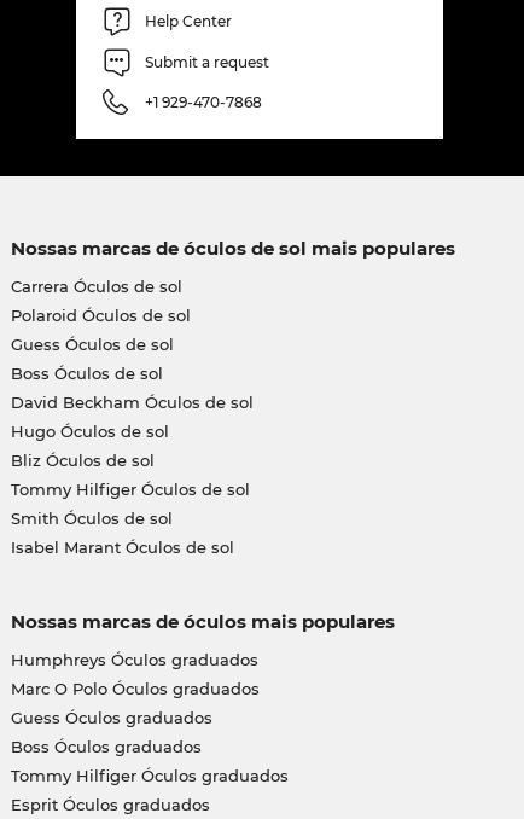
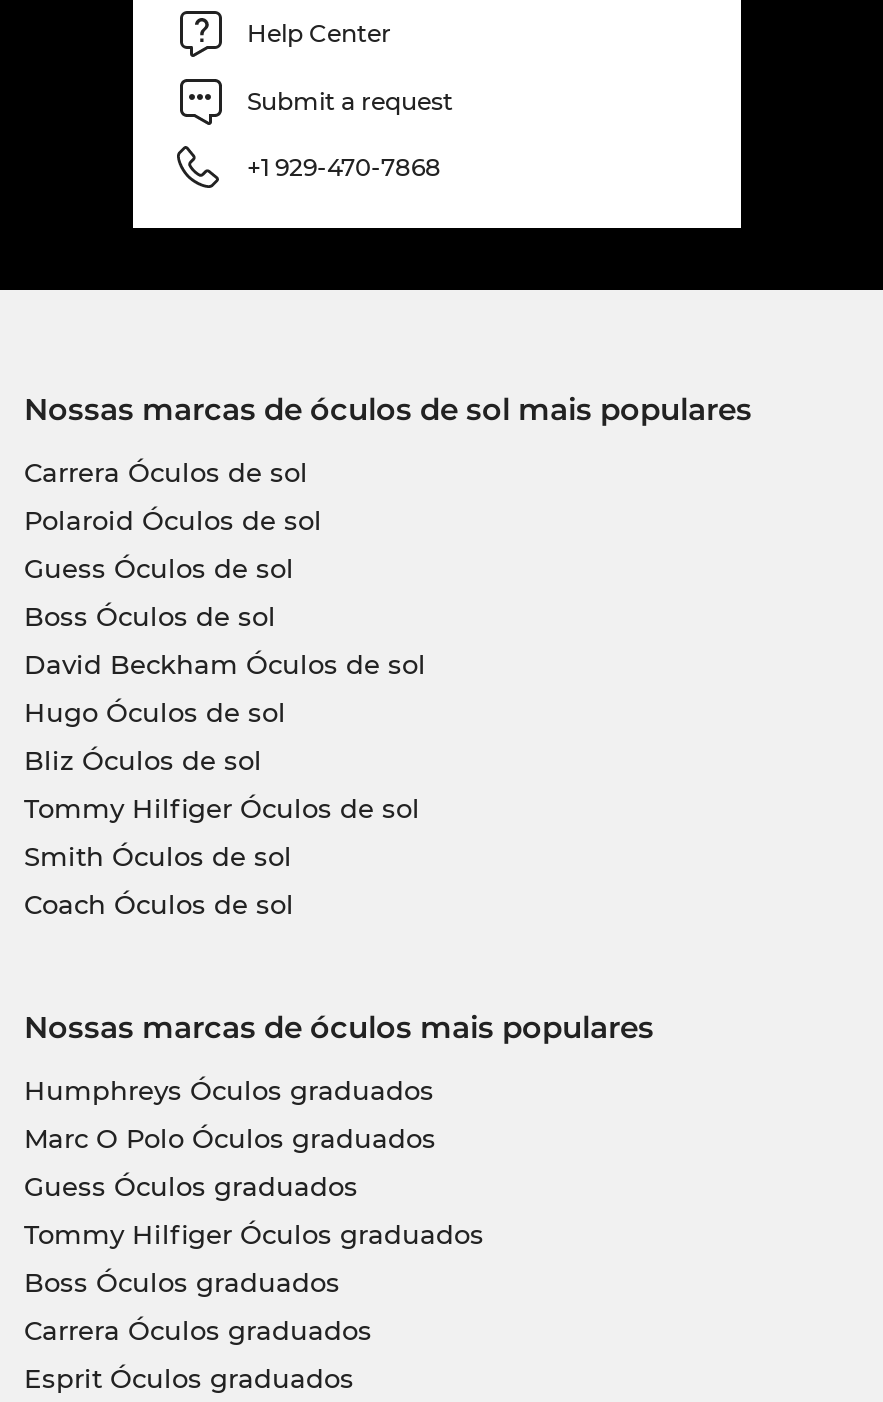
- Isabel Marant Óculos de sol
+ Coach Óculos de sol

+ Carrera Óculos graduados

moved up: Tommy Hilfiger Óculos graduados
